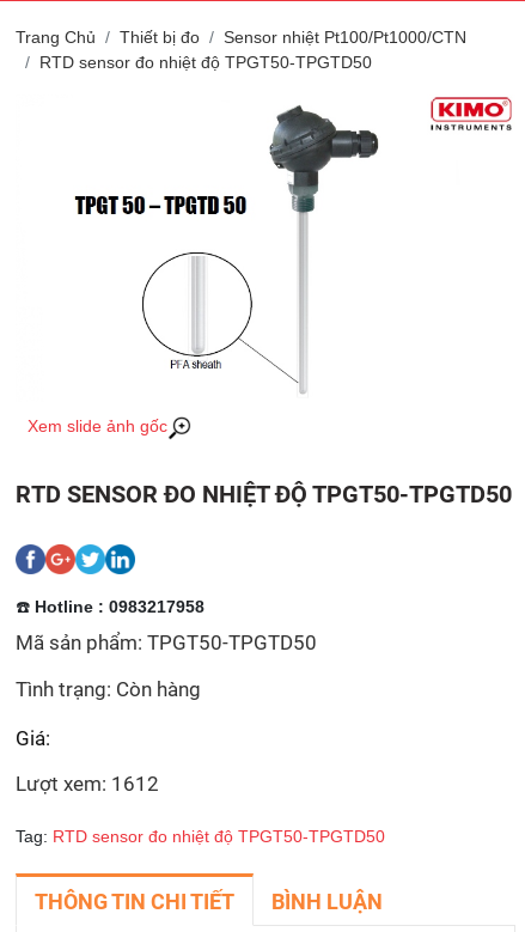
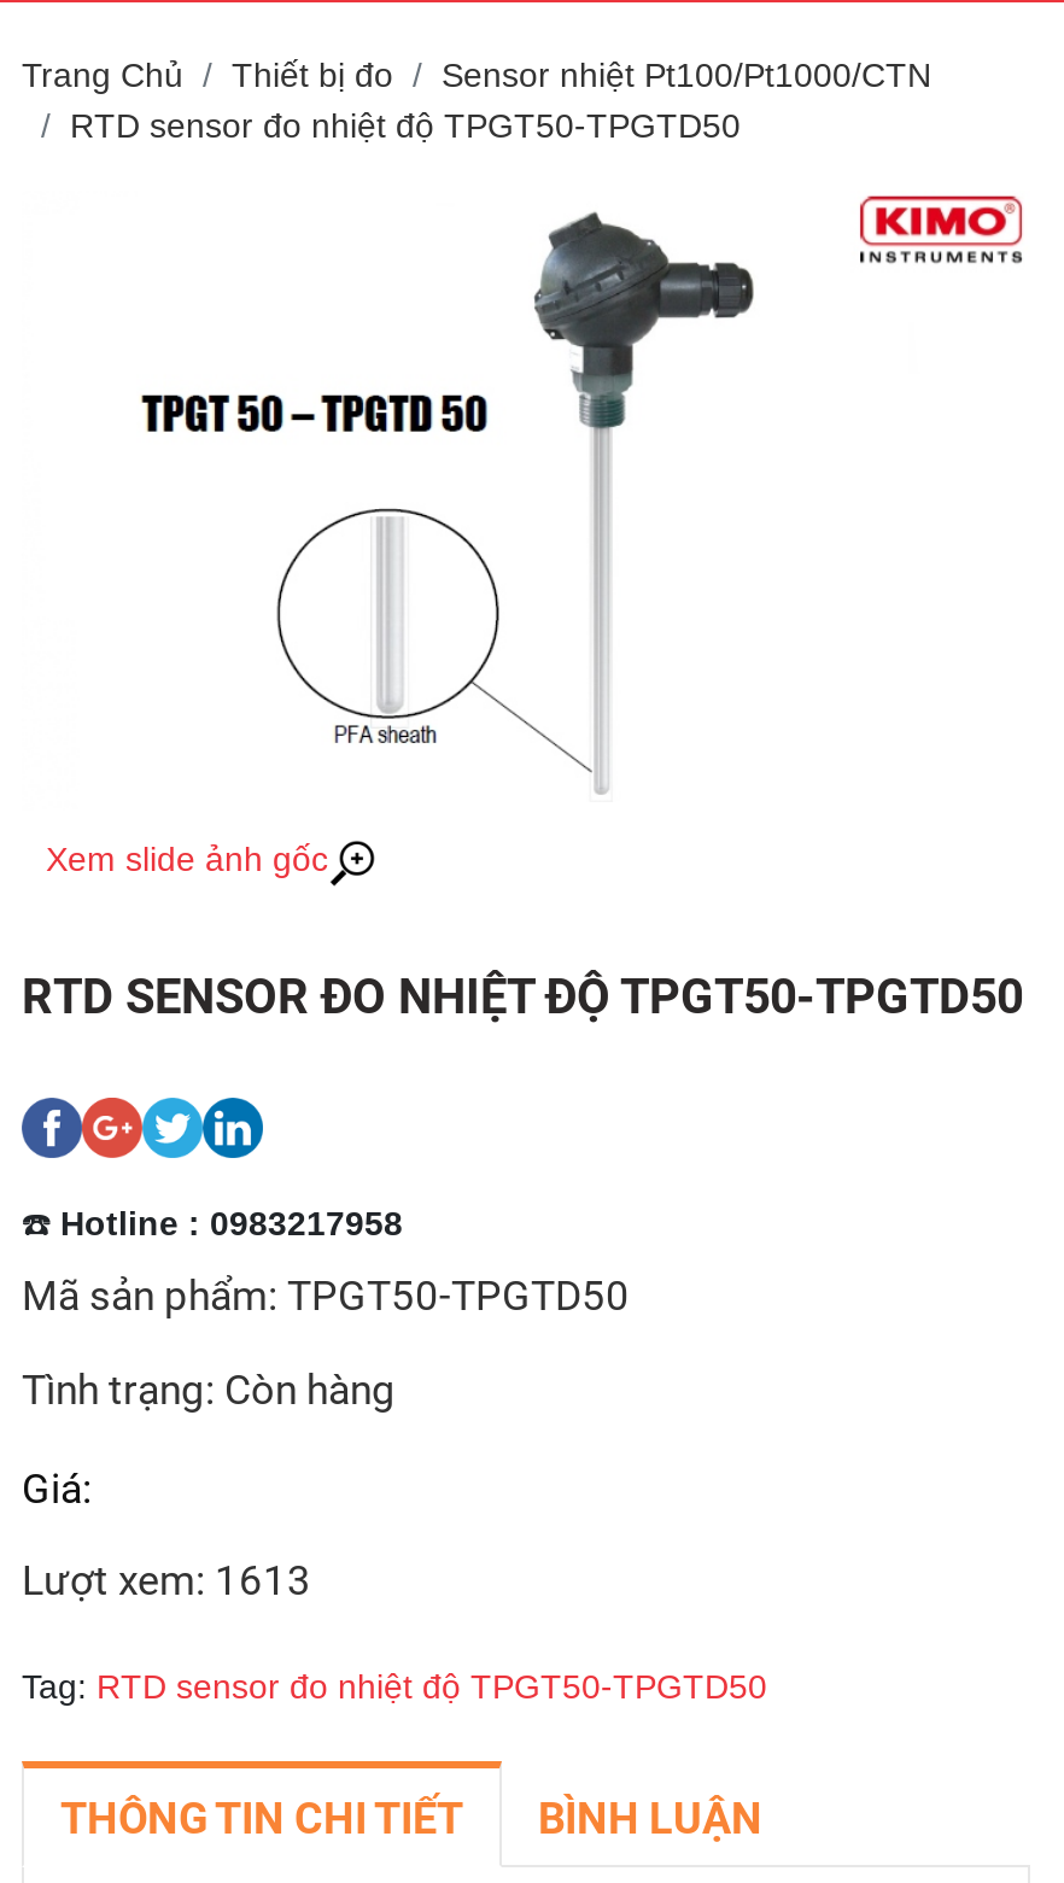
- Lượt xem: 1612
+ Lượt xem: 1613
